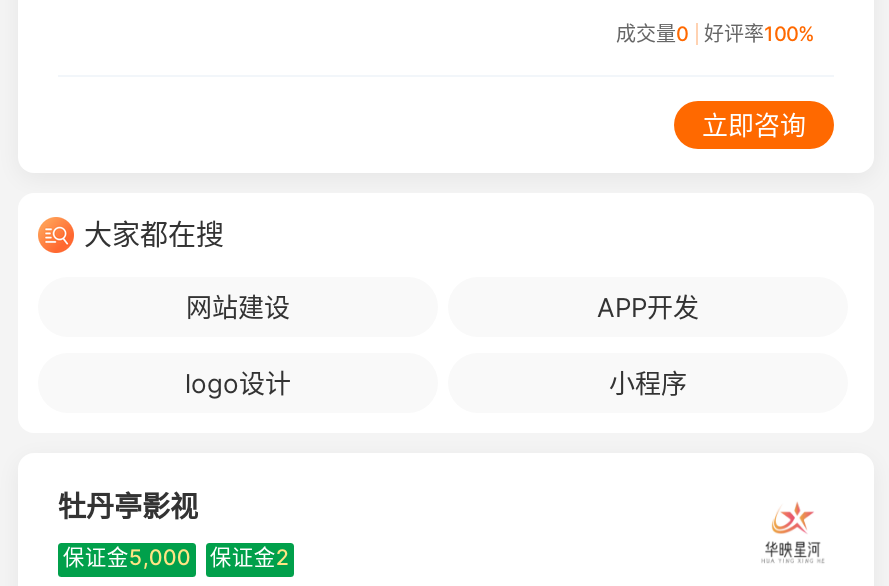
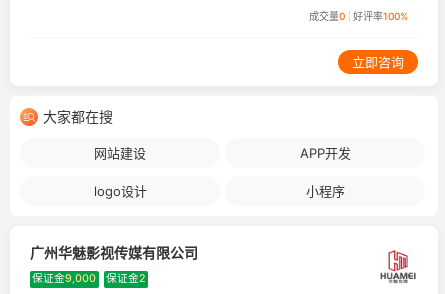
- 牡丹亭影视
+ 广州华魅影视传媒有限公司

- [image]
+ [image]

- 保证金5,000 保证金2
+ 保证金9,000 保证金2
